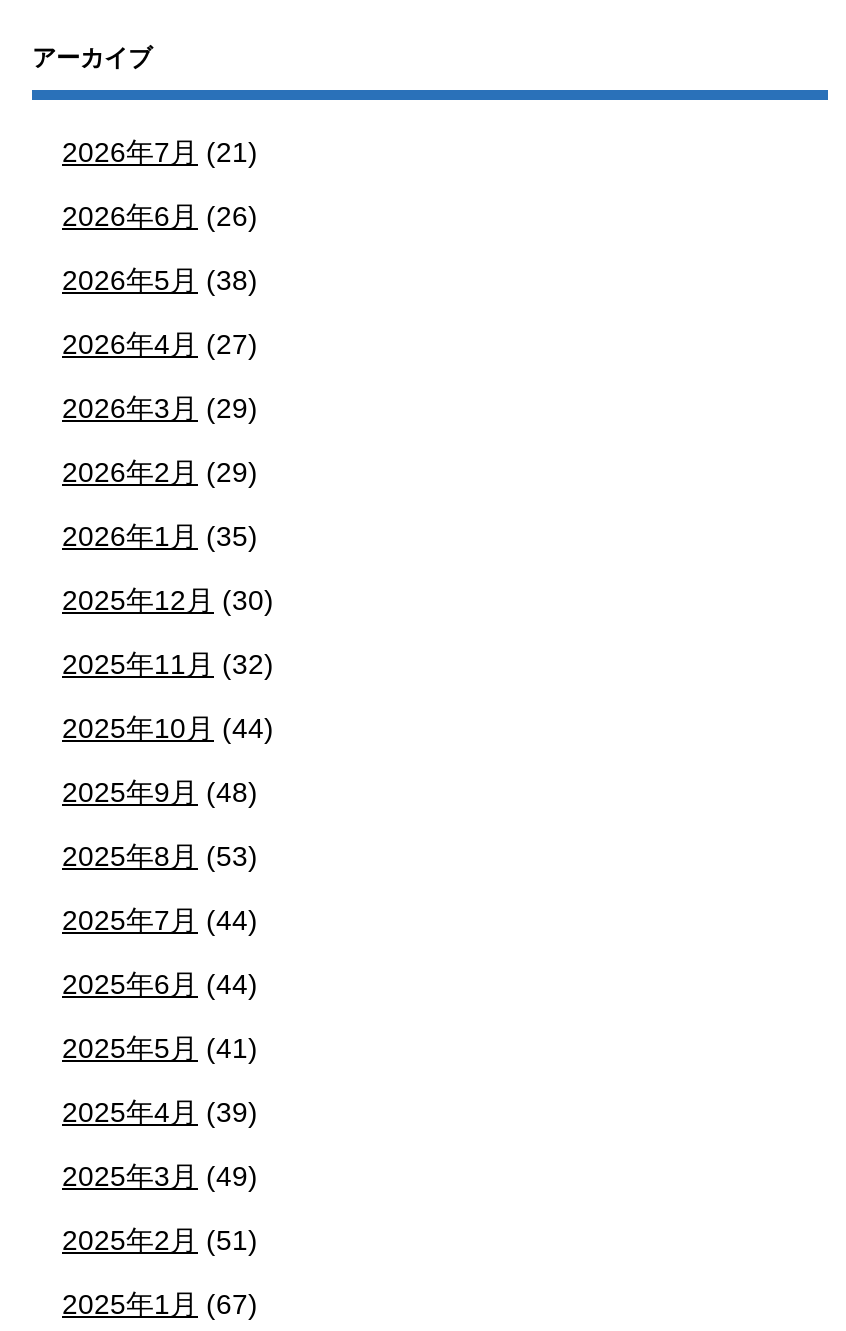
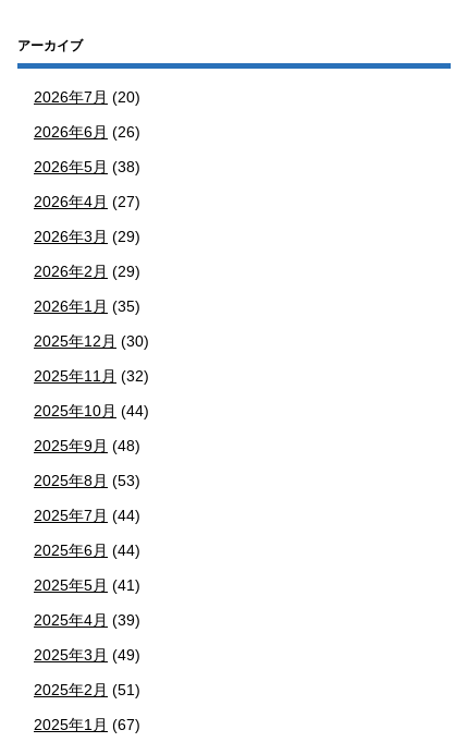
- 2026年7月(21)
+ 2026年7月(20)
